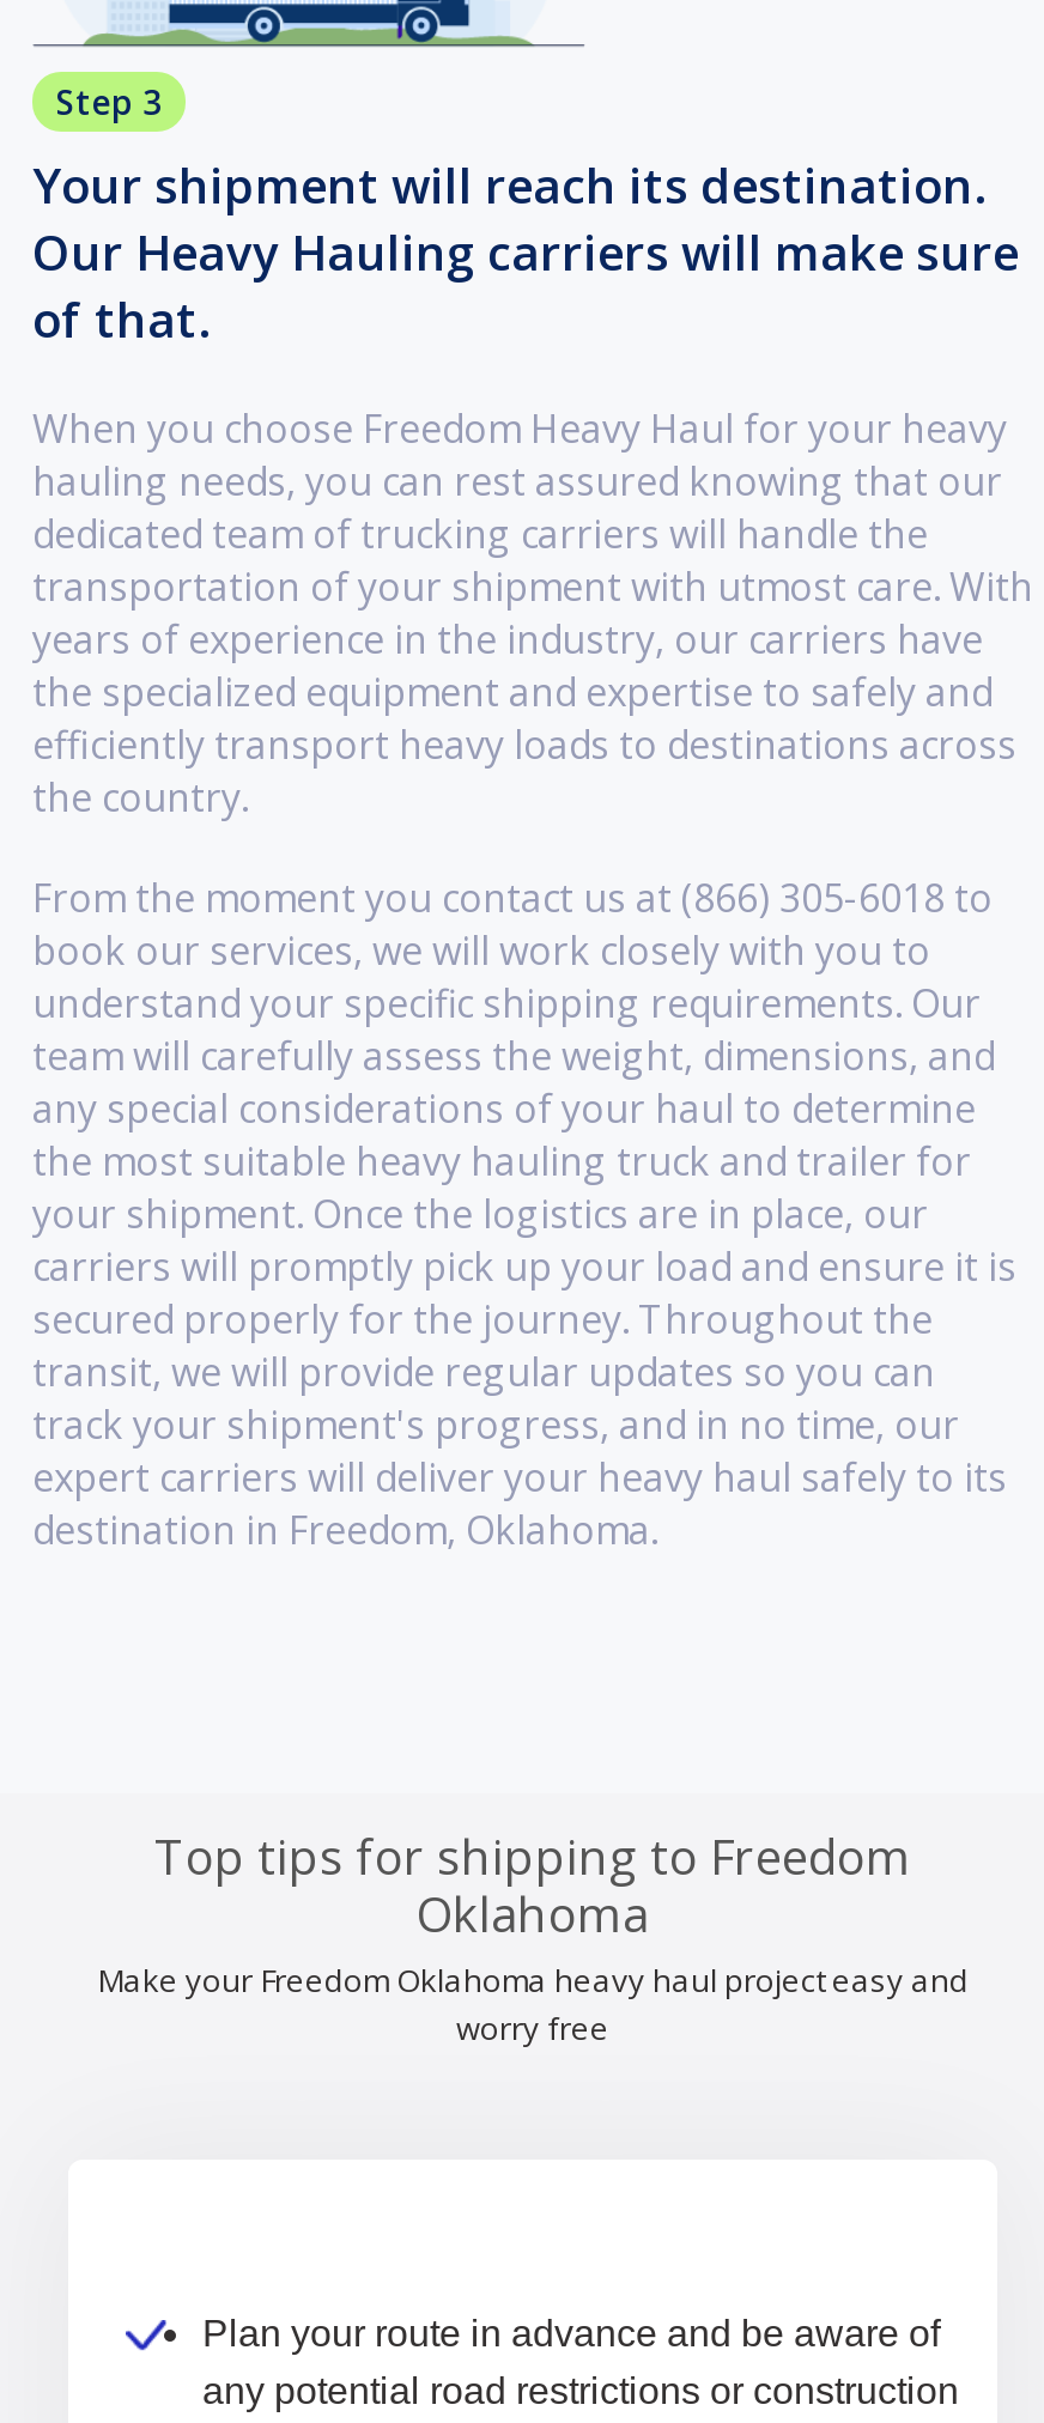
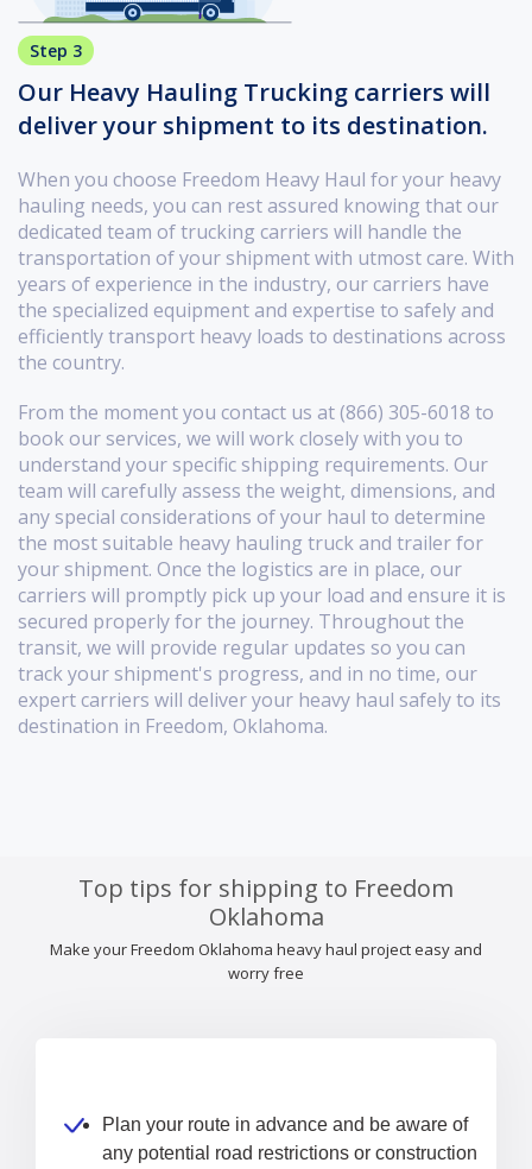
- Your shipment will reach its destination.
- Our Heavy Hauling carriers will make sure
- of that.
+ Our Heavy Hauling Trucking carriers will
+ deliver your shipment to its destination.
